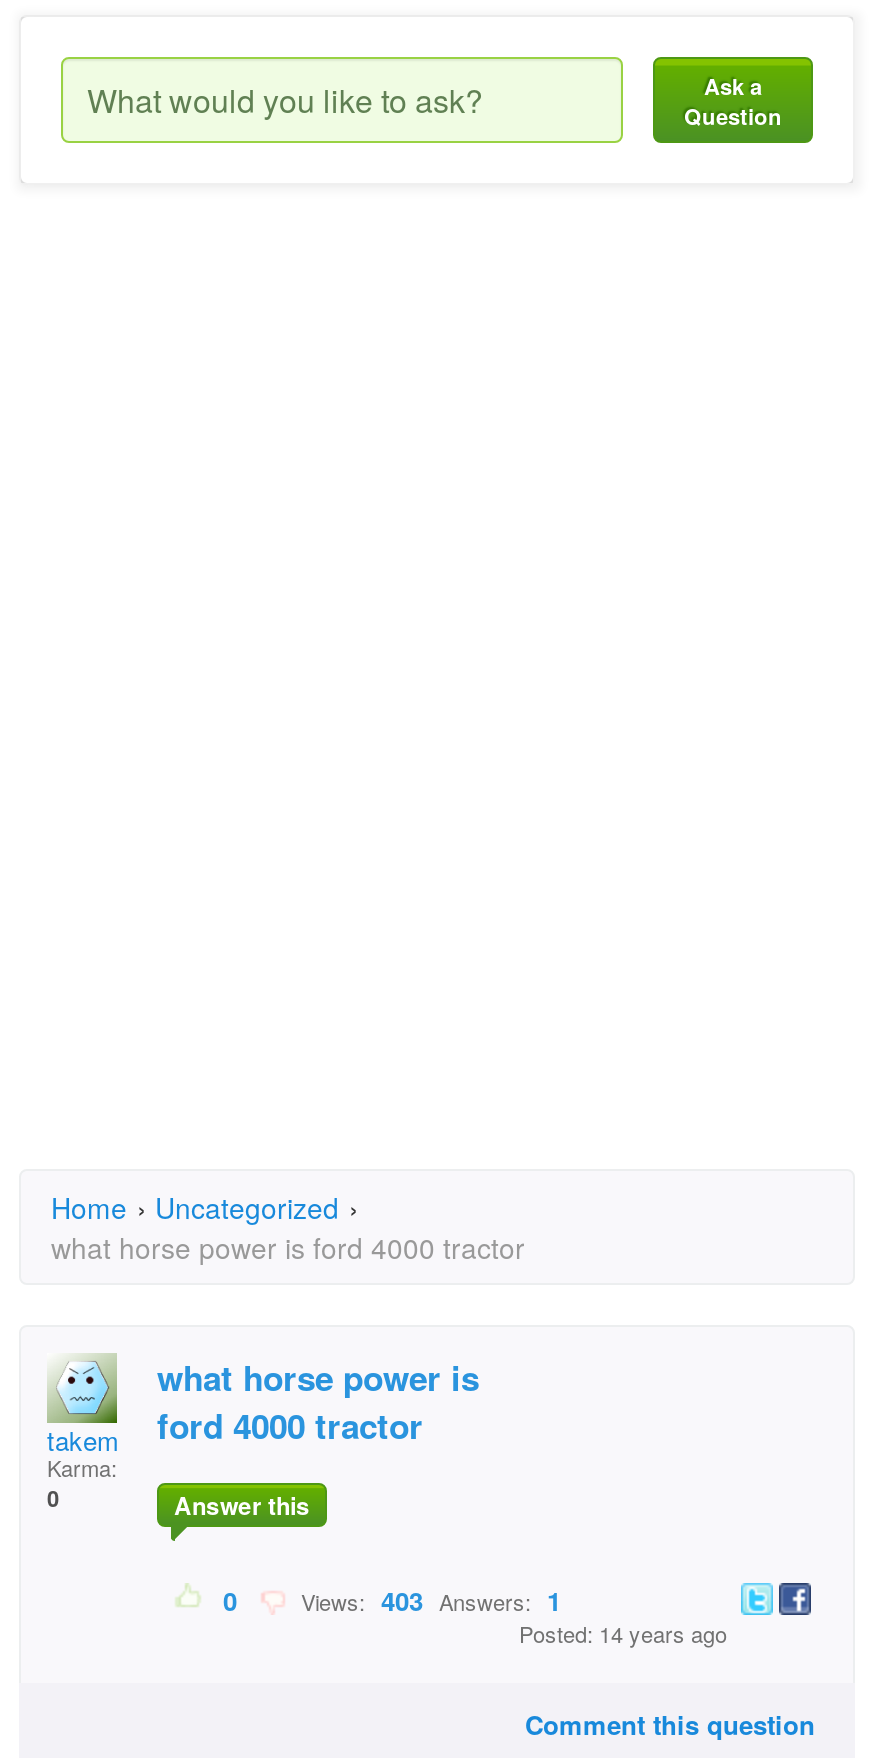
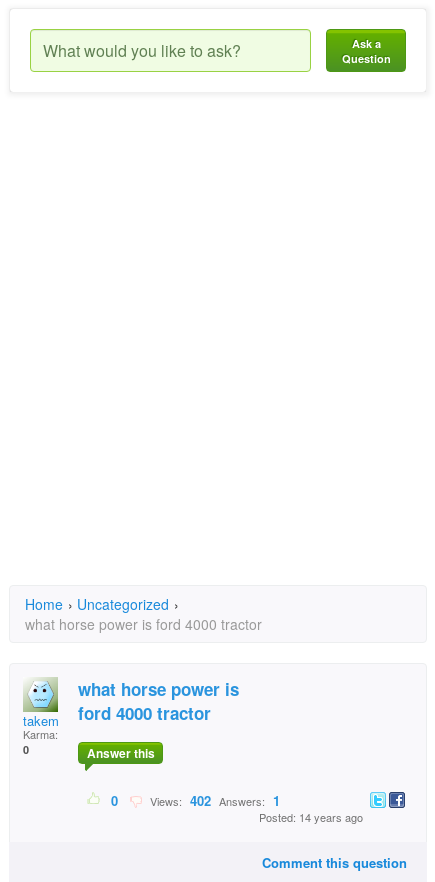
- Views: 403 Answers: 1
+ Views: 402 Answers: 1
